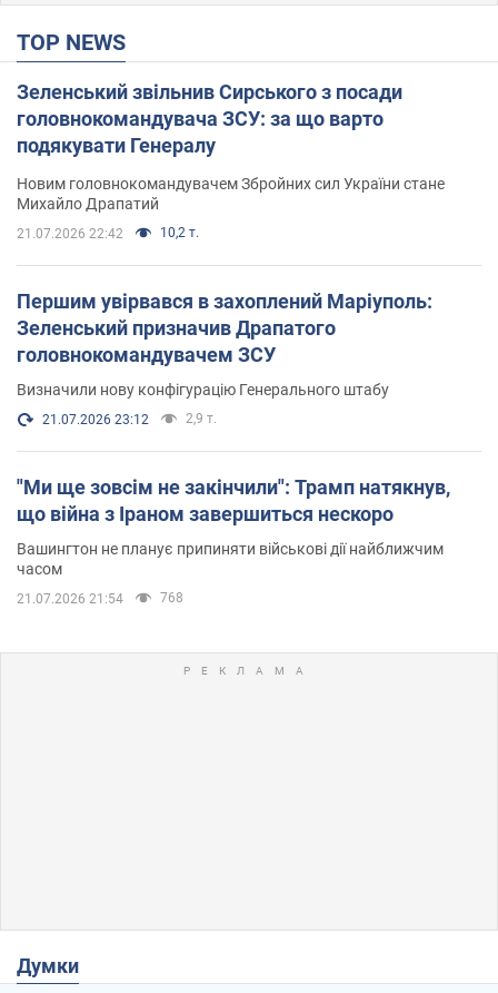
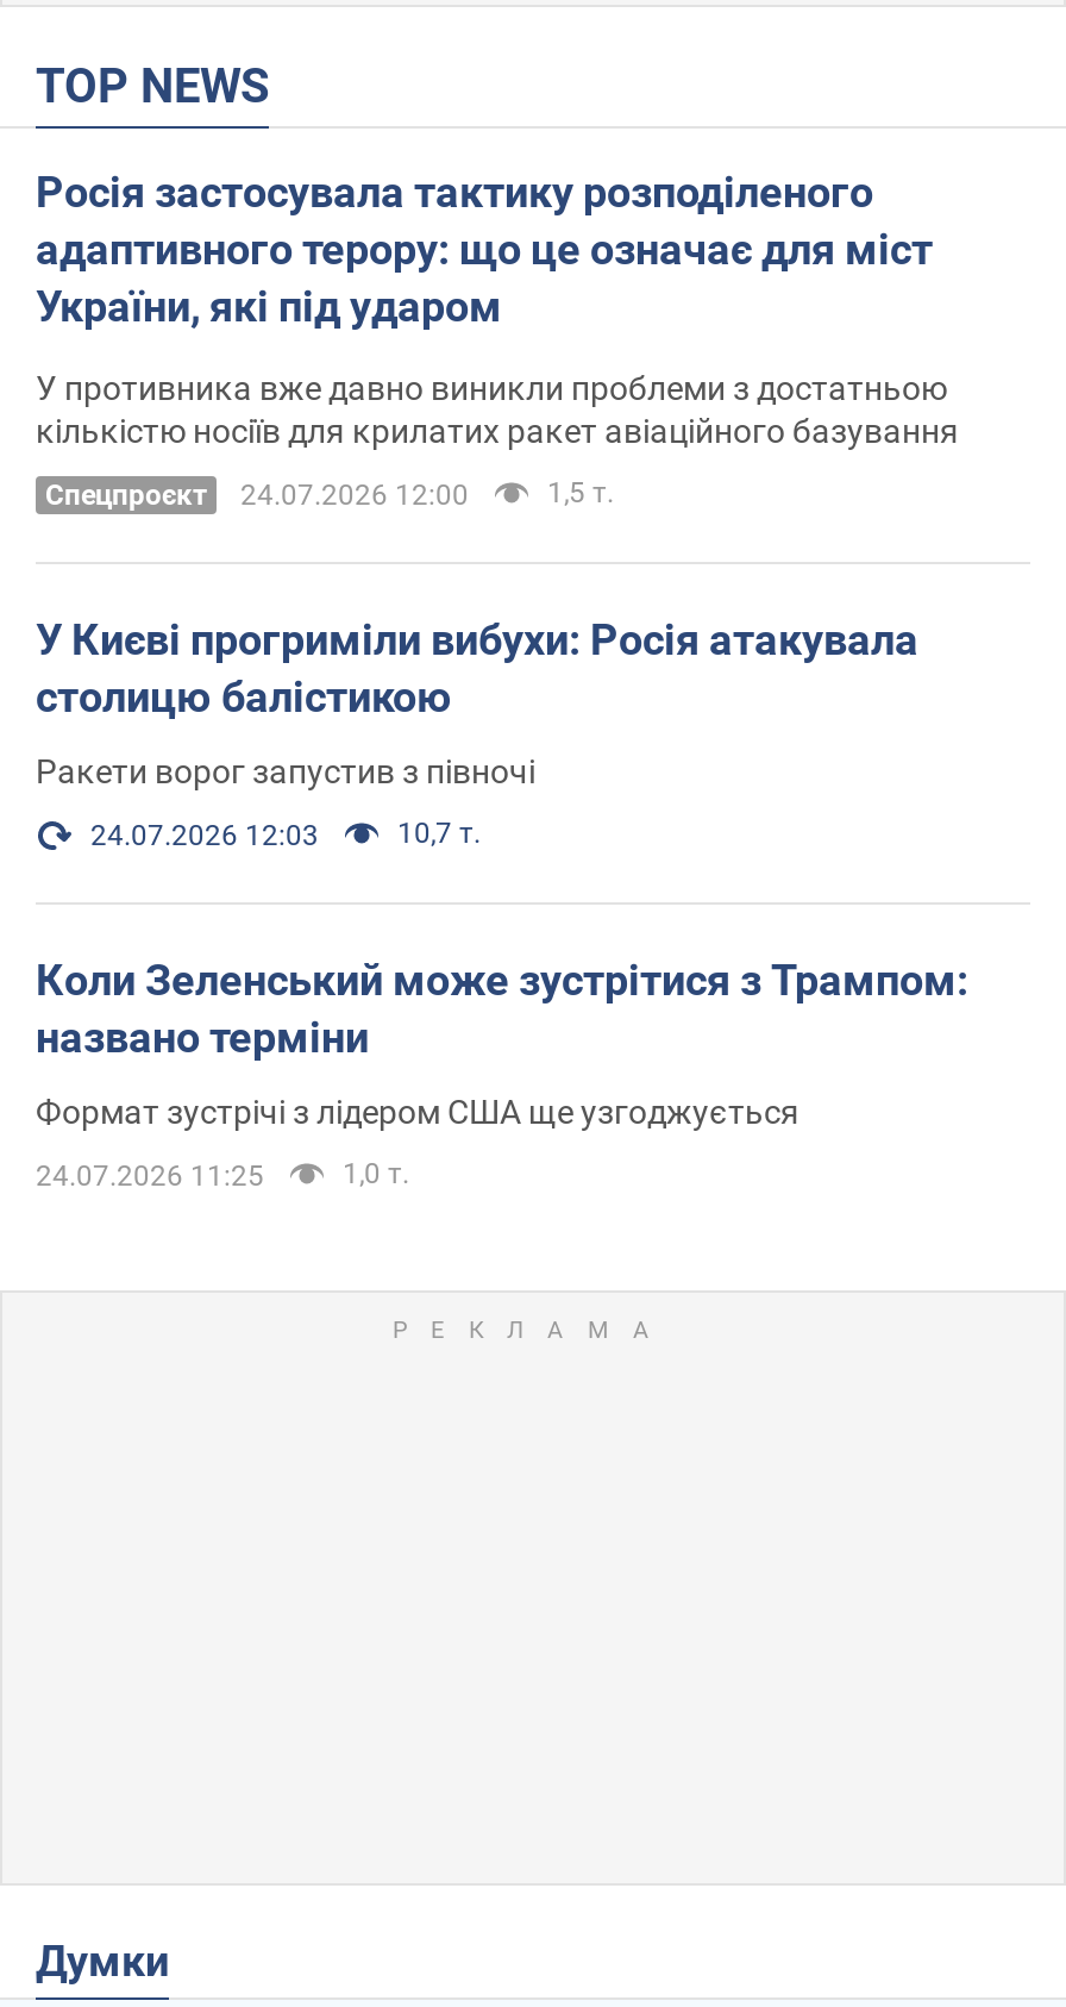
- Зеленський звільнив Сирського з посади
- головнокомандувача ЗСУ: за що варто
- подякувати Генералу
+ Росія застосувала тактику розподіленого
+ адаптивного терору: що це означає для міст
+ України, які під ударом

- Новим головнокомандувачем Збройних сил України стане
- Михайло Драпатий
+ У противника вже давно виникли проблеми з достатньою
+ кількістю носіїв для крилатих ракет авіаційного базування

- 21.07.2026 22:42
- 10,2 т.
+ Cпецпроєкт
+ 24.07.2026 12:00
+ 1,5 т.

- Першим увірвався в захоплений Маріуполь:
- Зеленський призначив Драпатого
- головнокомандувачем ЗСУ
+ У Києві прогриміли вибухи: Росія атакувала
+ столицю балістикою

- Визначили нову конфігурацію Генерального штабу
+ Ракети ворог запустив з півночі

- 21.07.2026 23:12
- 2,9 т.
+ 24.07.2026 12:03
+ 10,7 т.

- "Ми ще зовсім не закінчили": Трамп натякнув,
- що війна з Іраном завершиться нескоро
+ Коли Зеленський може зустрітися з Трампом:
+ названо терміни

- Вашингтон не планує припиняти військові дії найближчим
- часом
+ Формат зустрічі з лідером США ще узгоджується

- 21.07.2026 21:54
- 768
+ 24.07.2026 11:25
+ 1,0 т.
